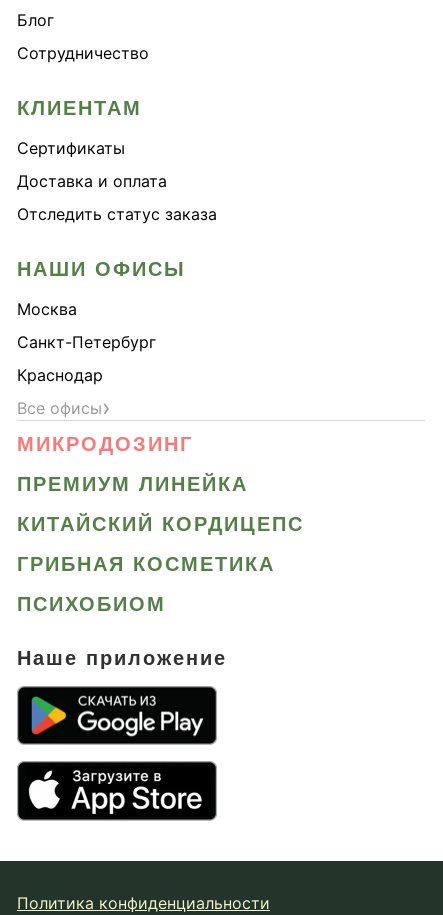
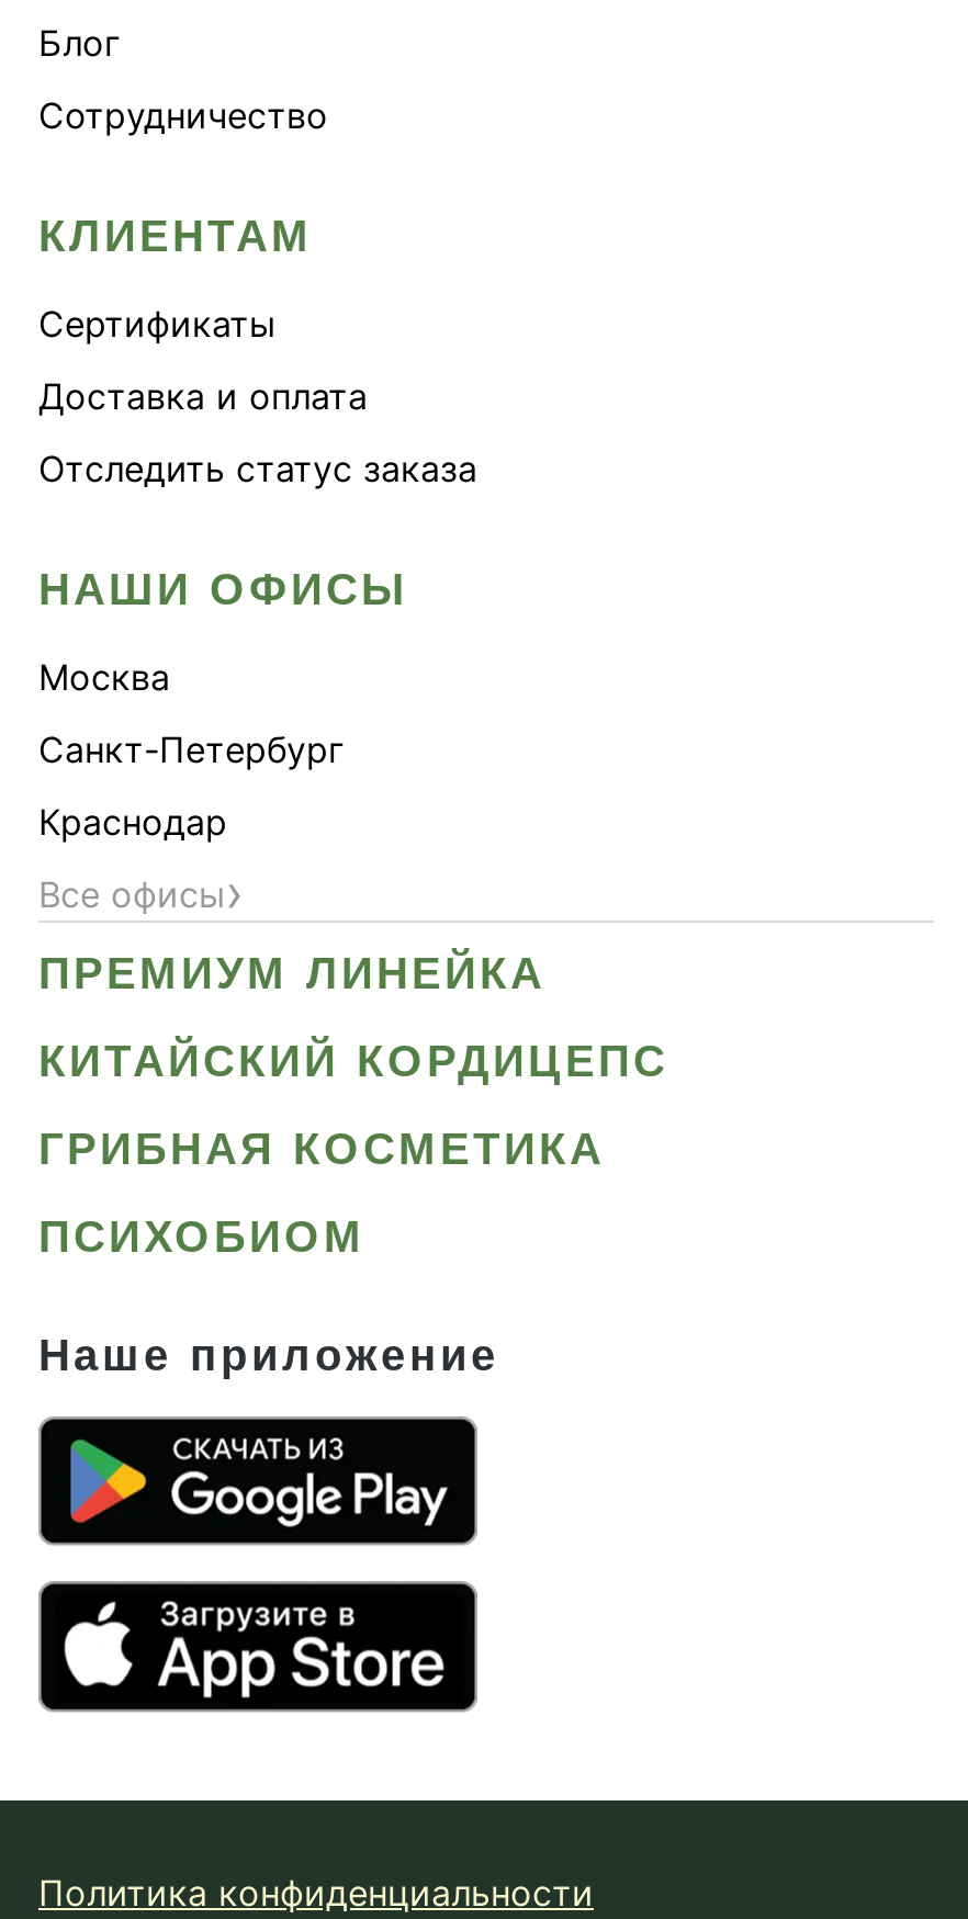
- МИКРОДОЗИНГ
